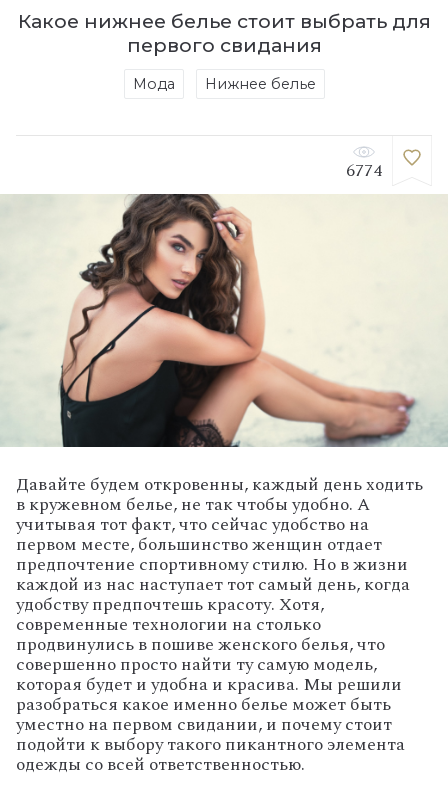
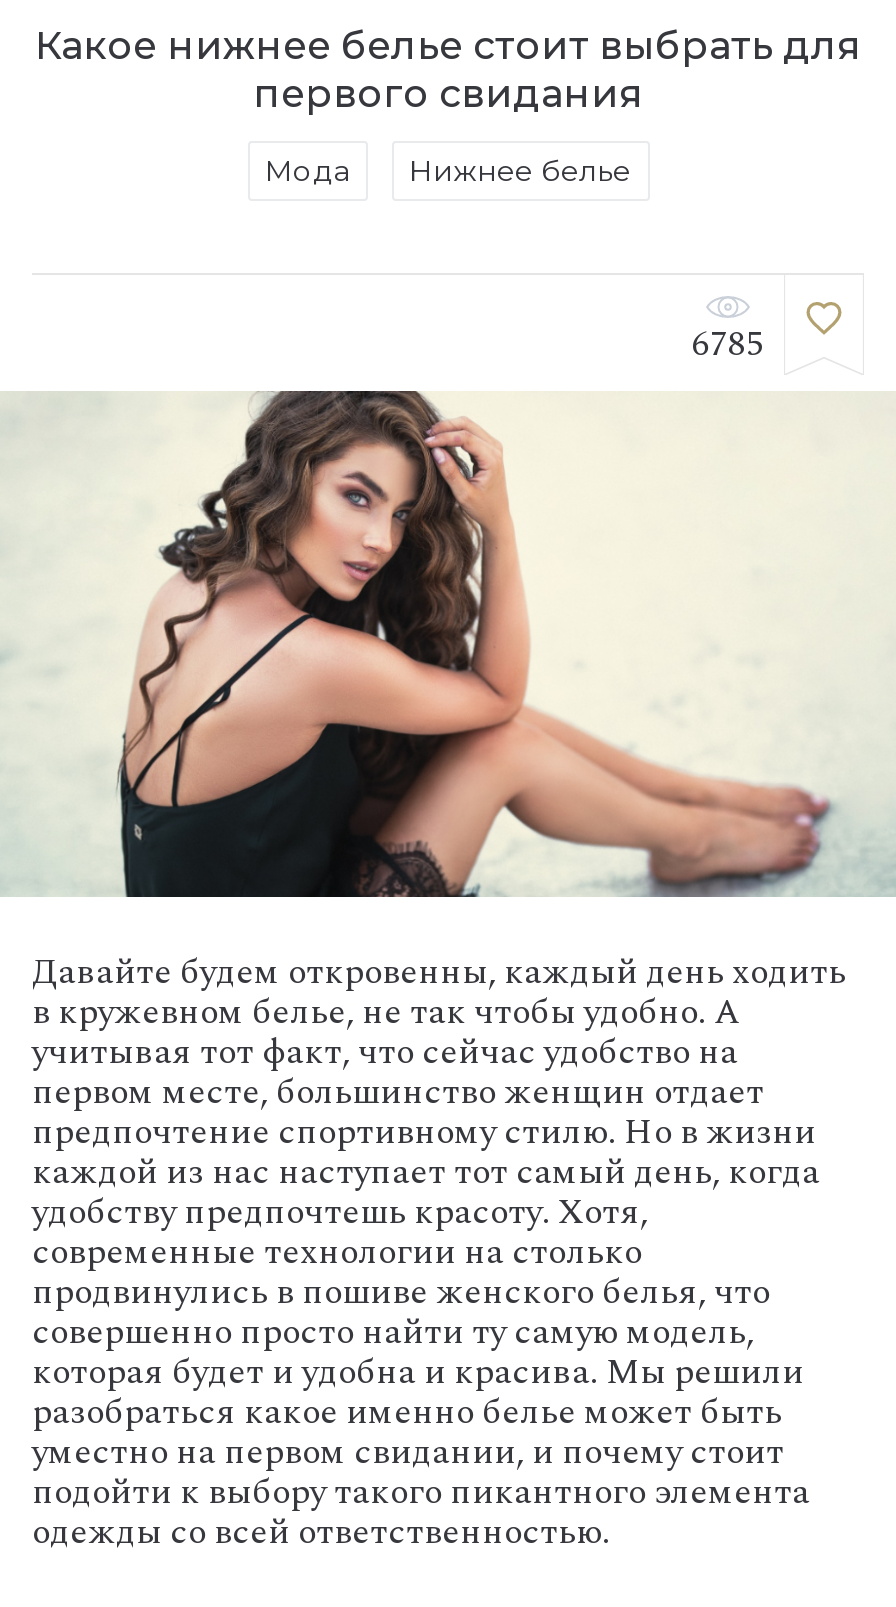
- 6774
+ 6785
